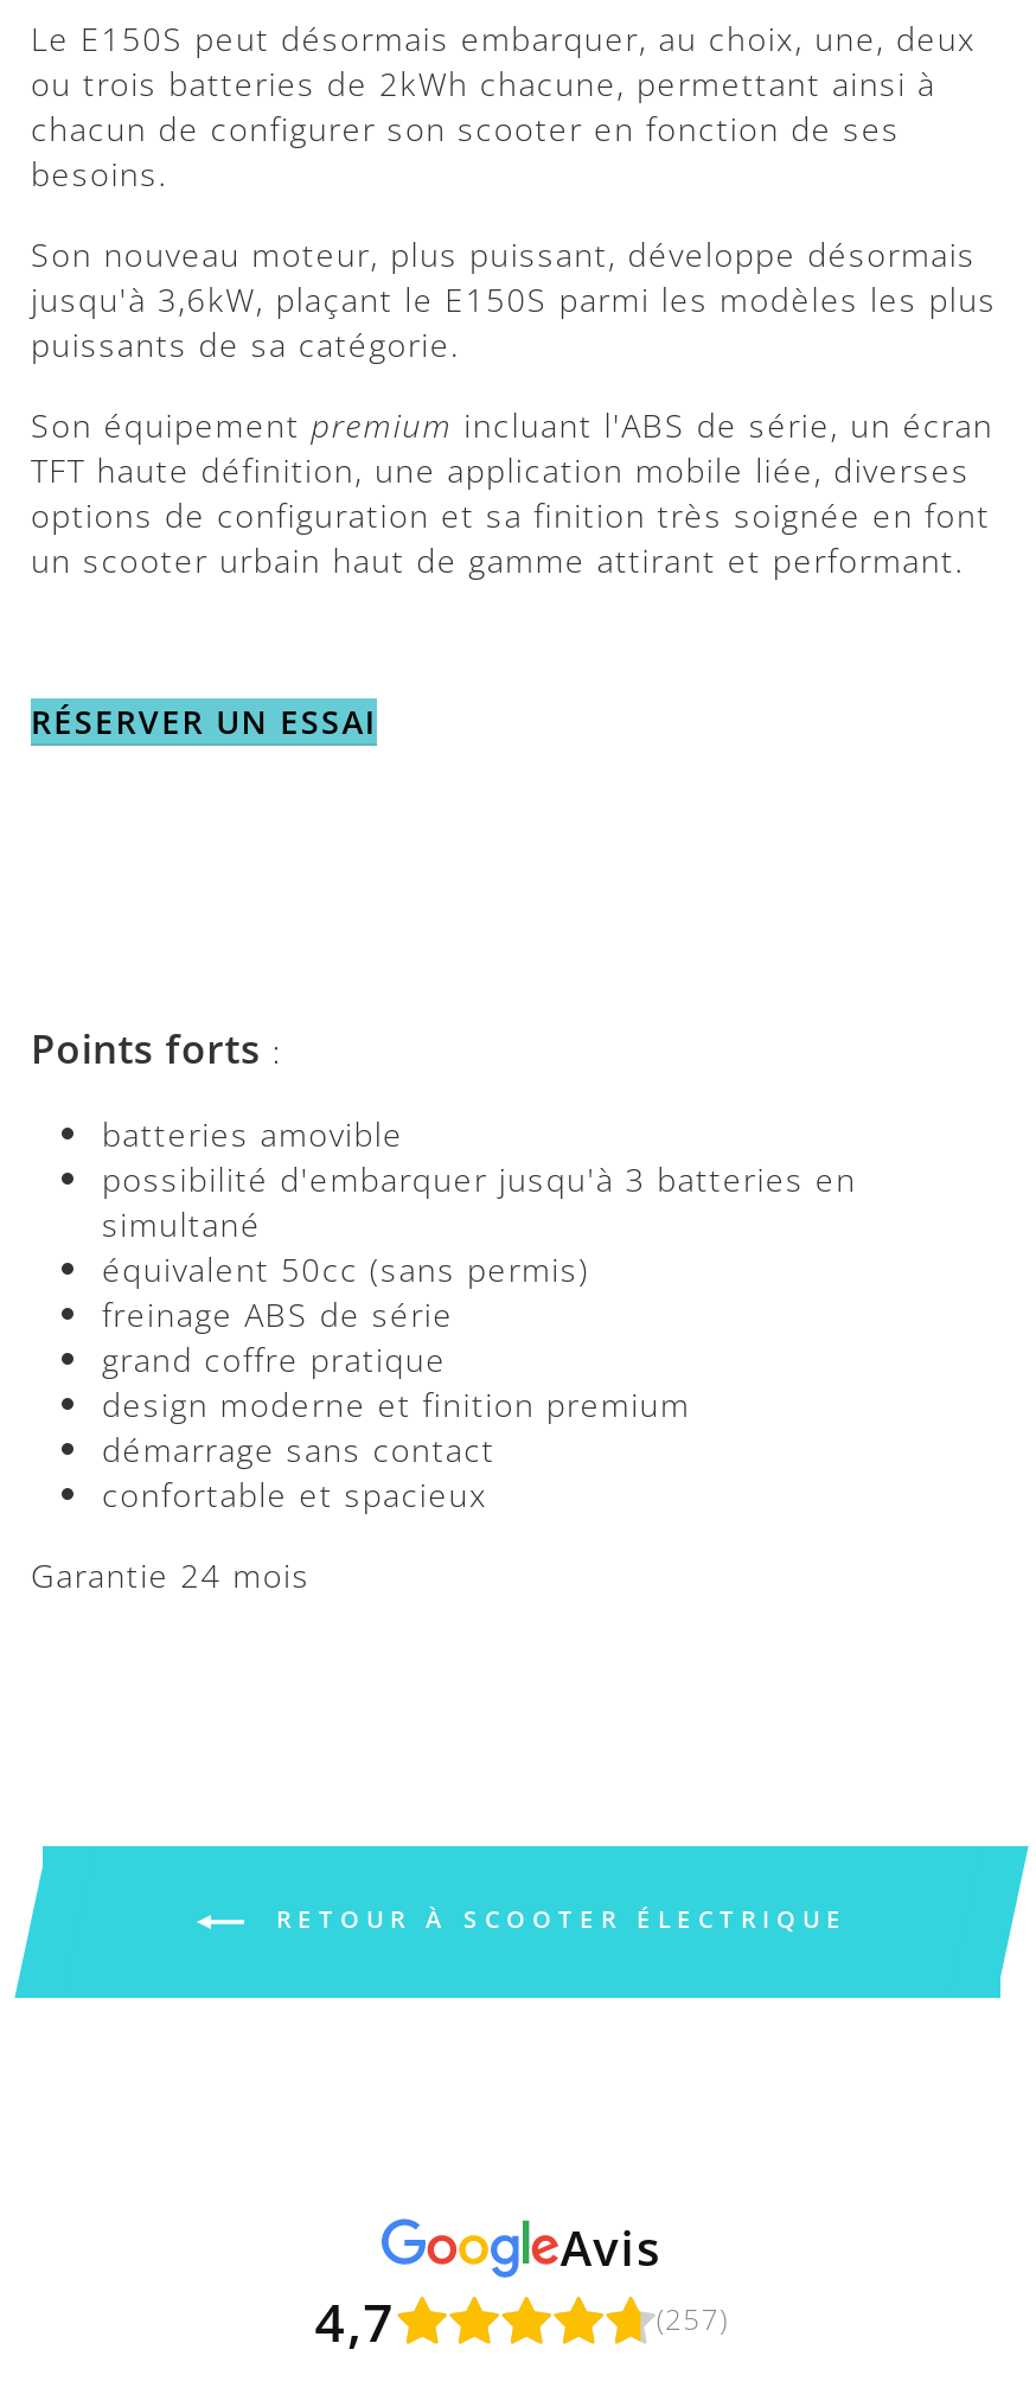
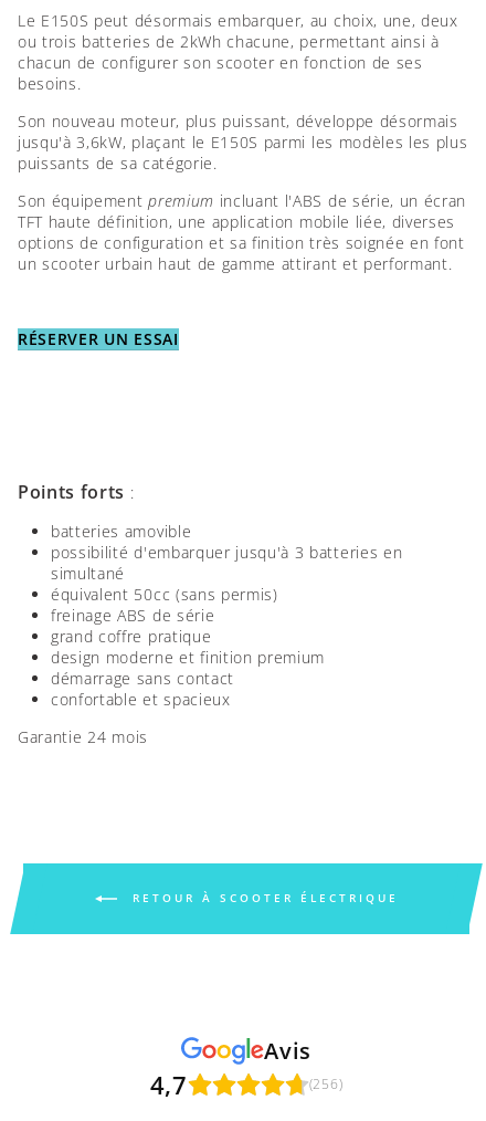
- (257)
+ (256)
